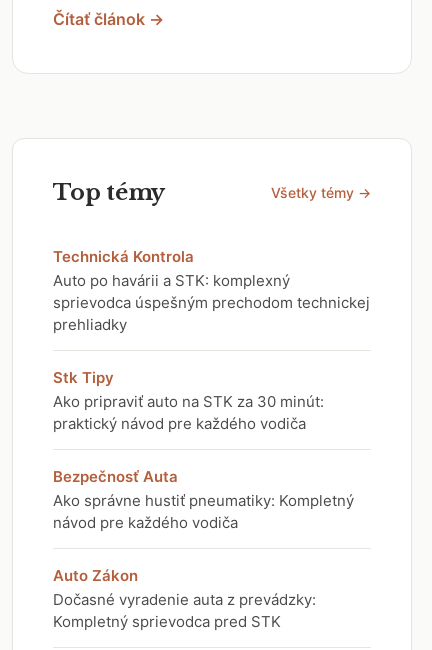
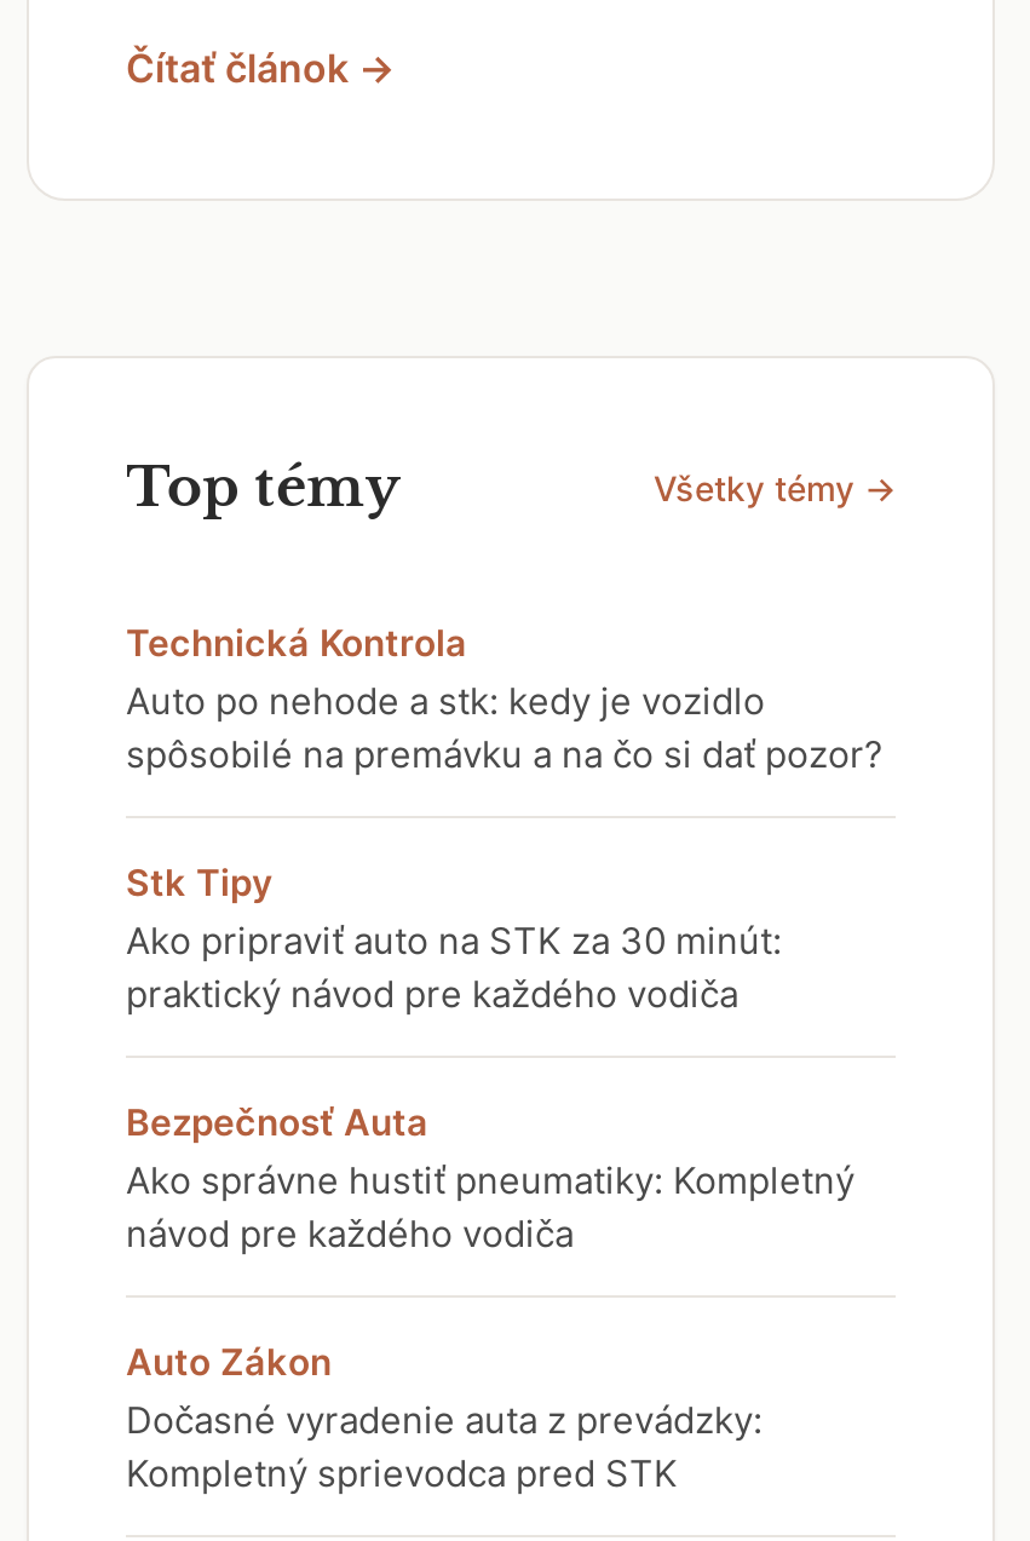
- Auto po havárii a STK: komplexný
- sprievodca úspešným prechodom technickej
- prehliadky
+ Auto po nehode a stk: kedy je vozidlo
+ spôsobilé na premávku a na čo si dať pozor?
